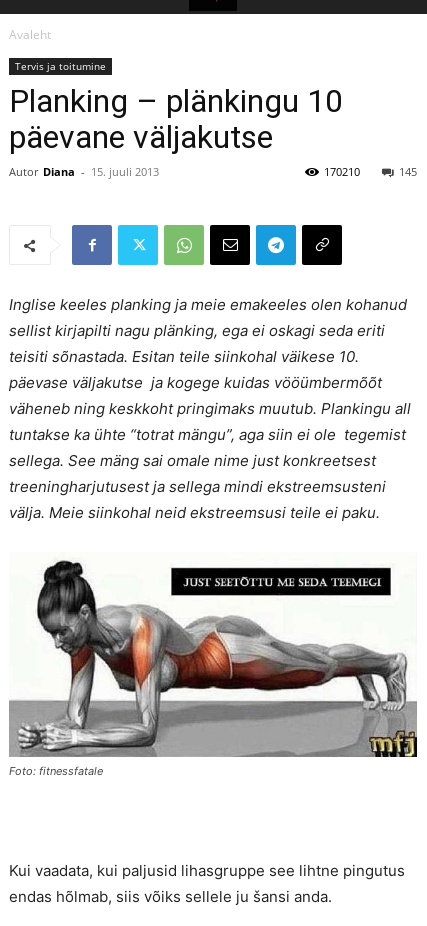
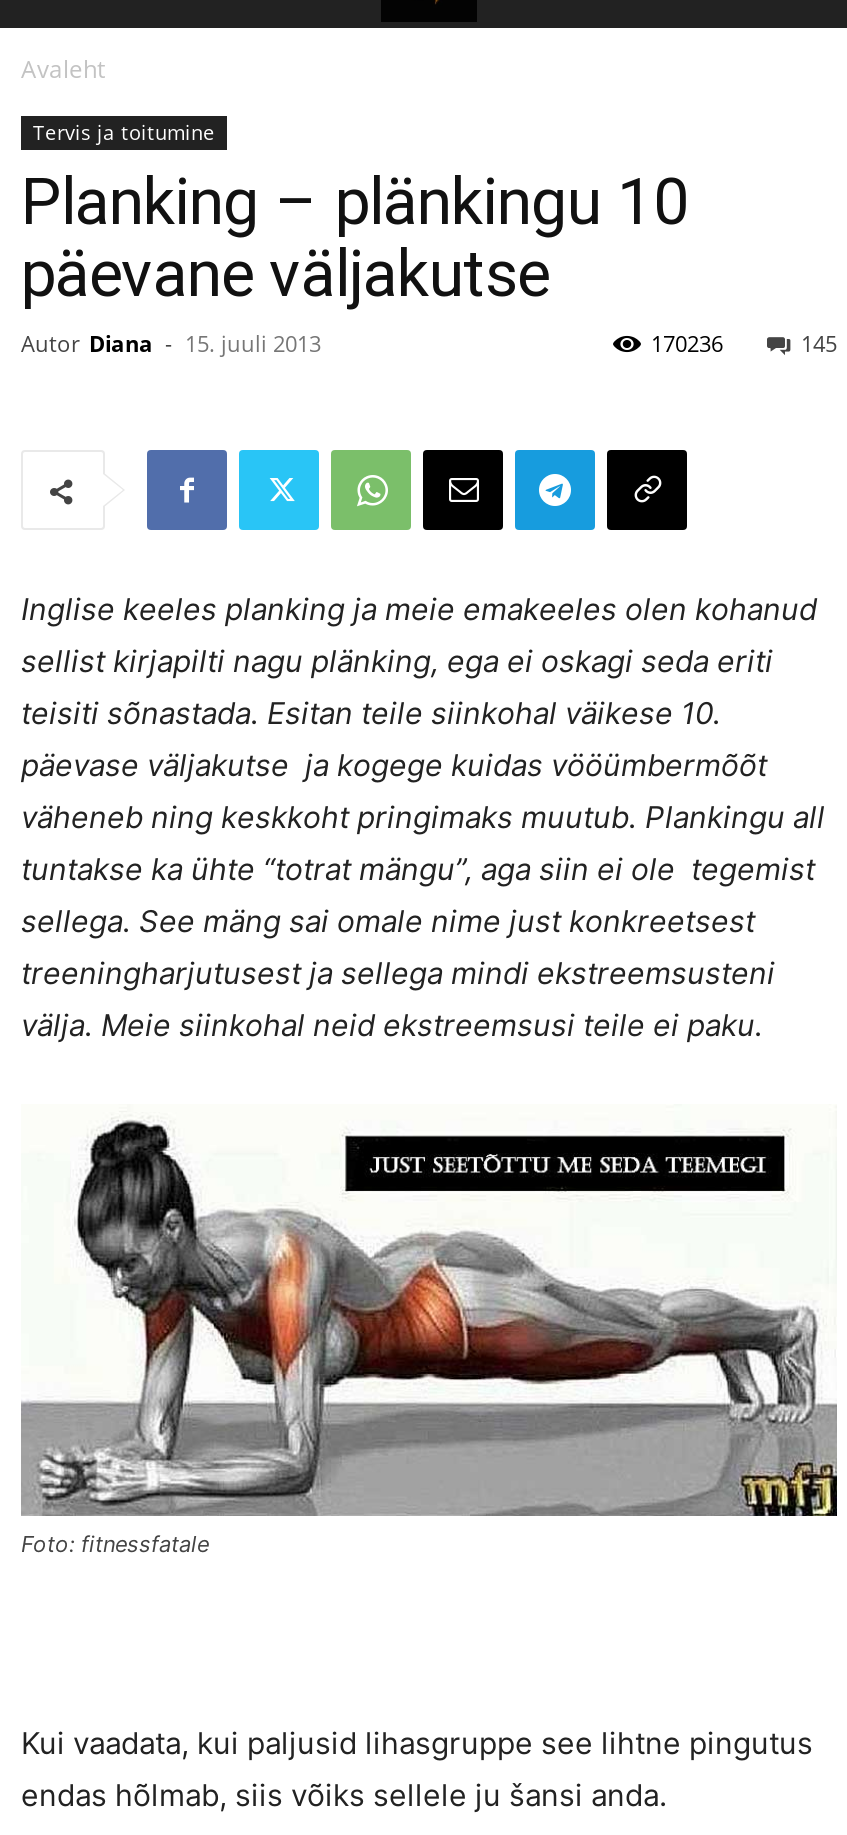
- 170210
+ 170236
